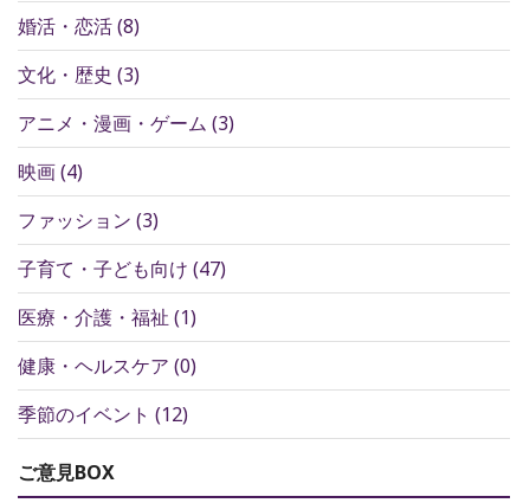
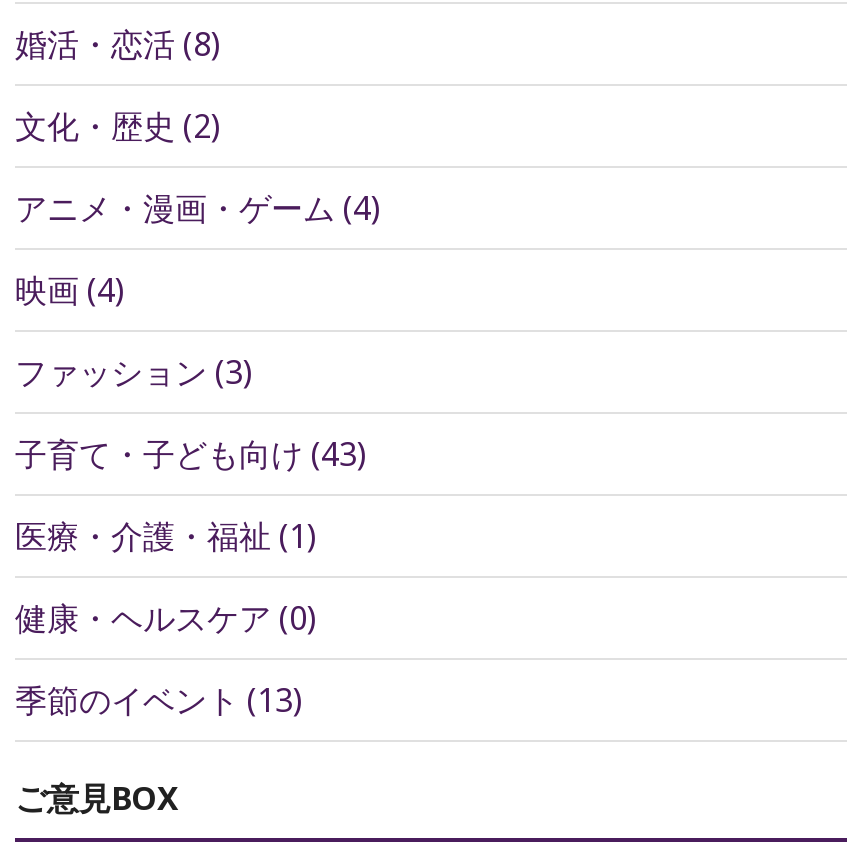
- 文化・歴史(3)
+ 文化・歴史(2)

- アニメ・漫画・ゲーム(3)
+ アニメ・漫画・ゲーム(4)

- 子育て・子ども向け(47)
+ 子育て・子ども向け(43)

- 季節のイベント(12)
+ 季節のイベント(13)
